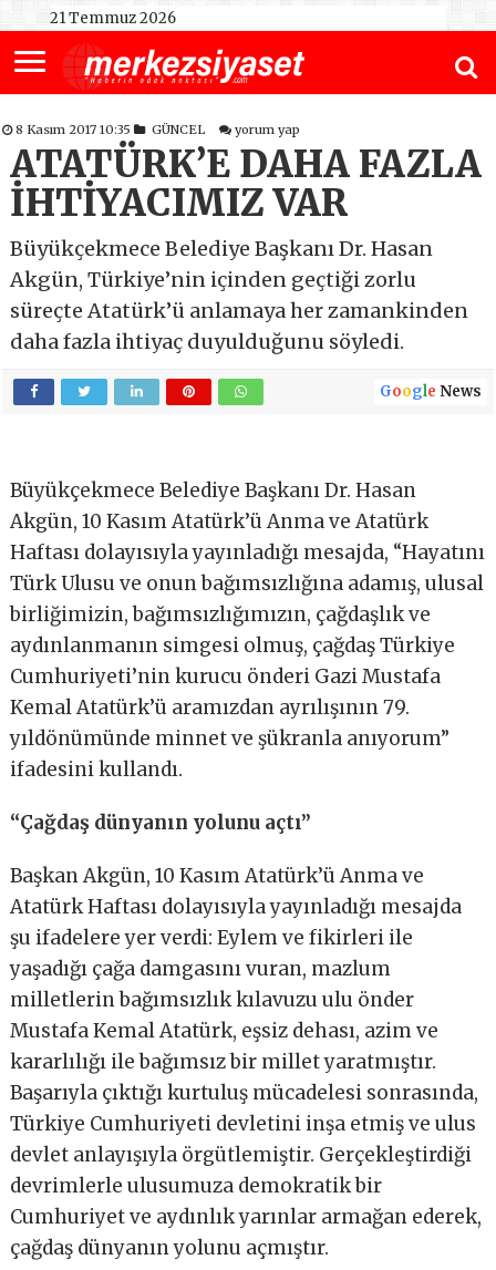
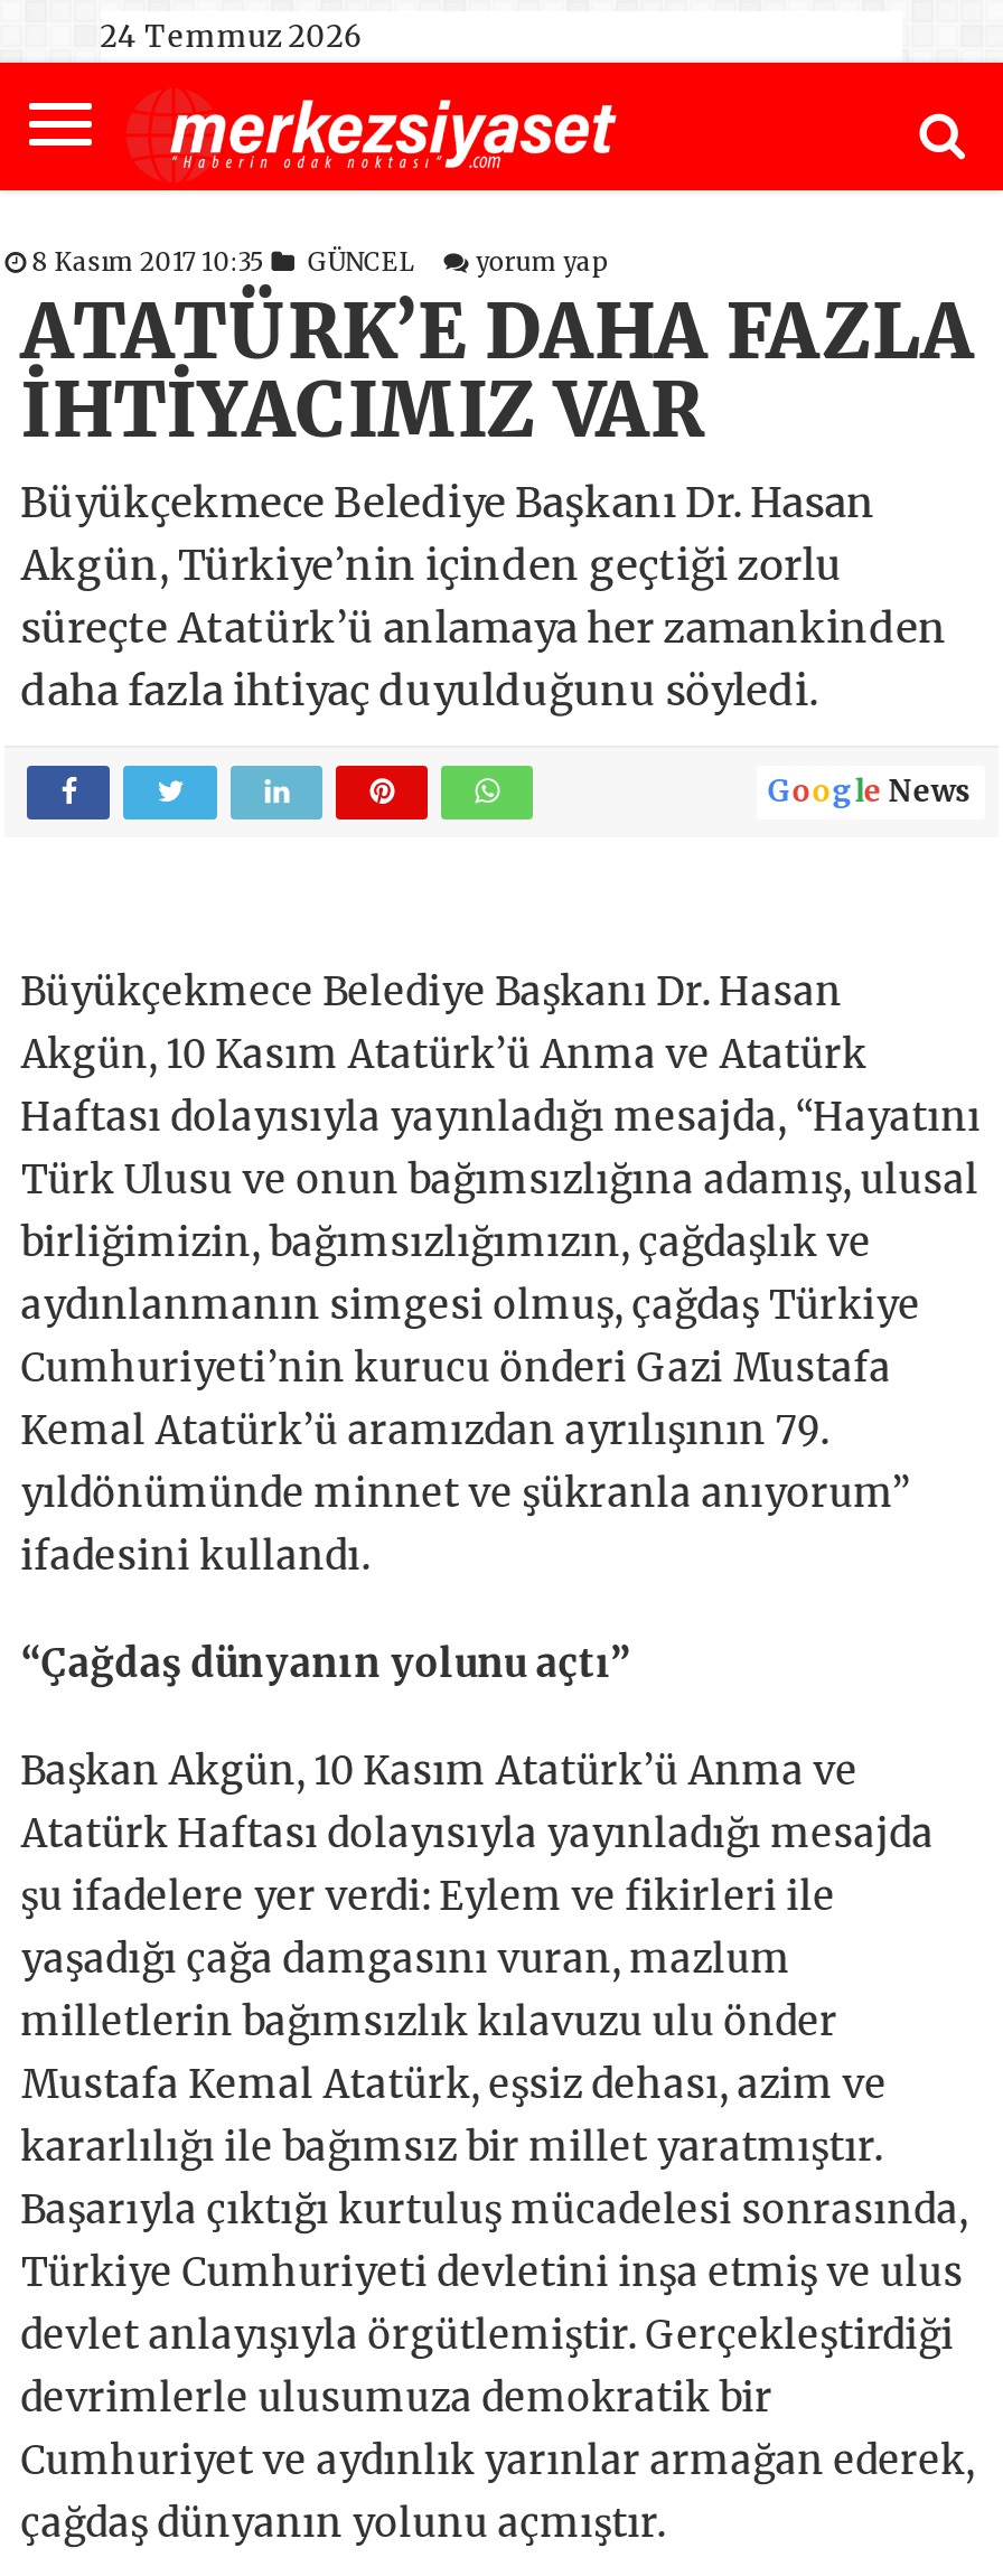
- 21 Temmuz 2026
+ 24 Temmuz 2026
